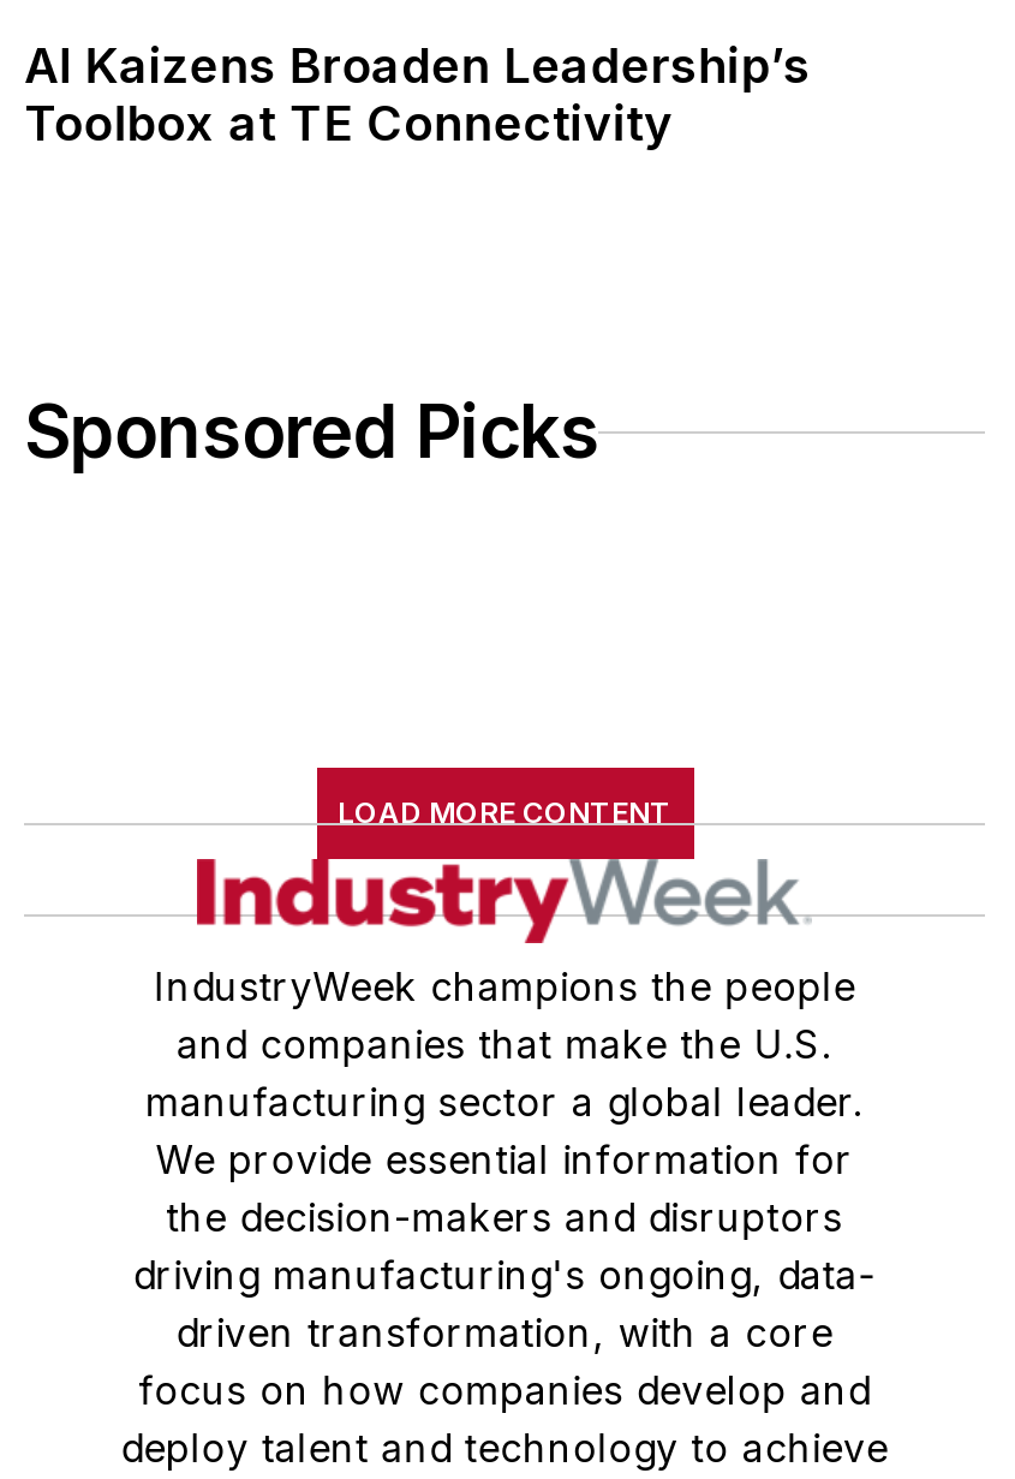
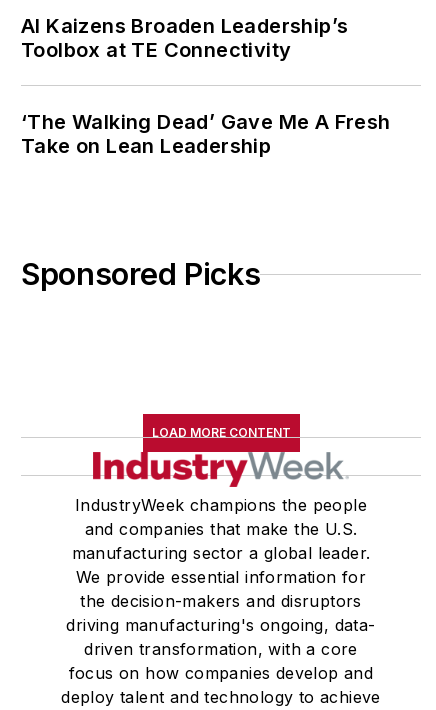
+ ‘The Walking Dead’ Gave Me A Fresh
+ Take on Lean Leadership
